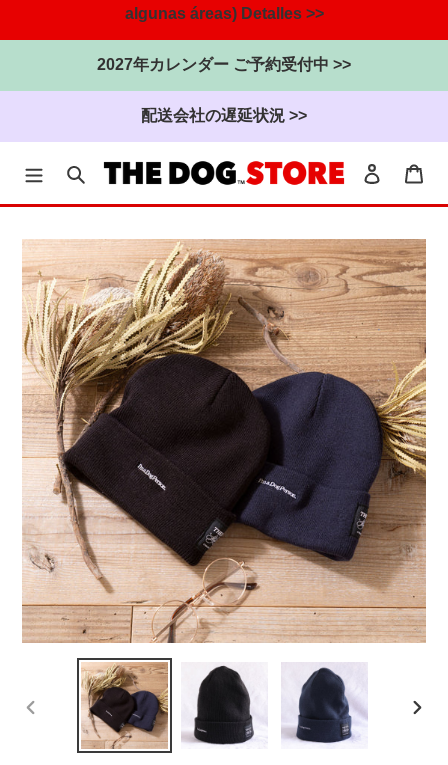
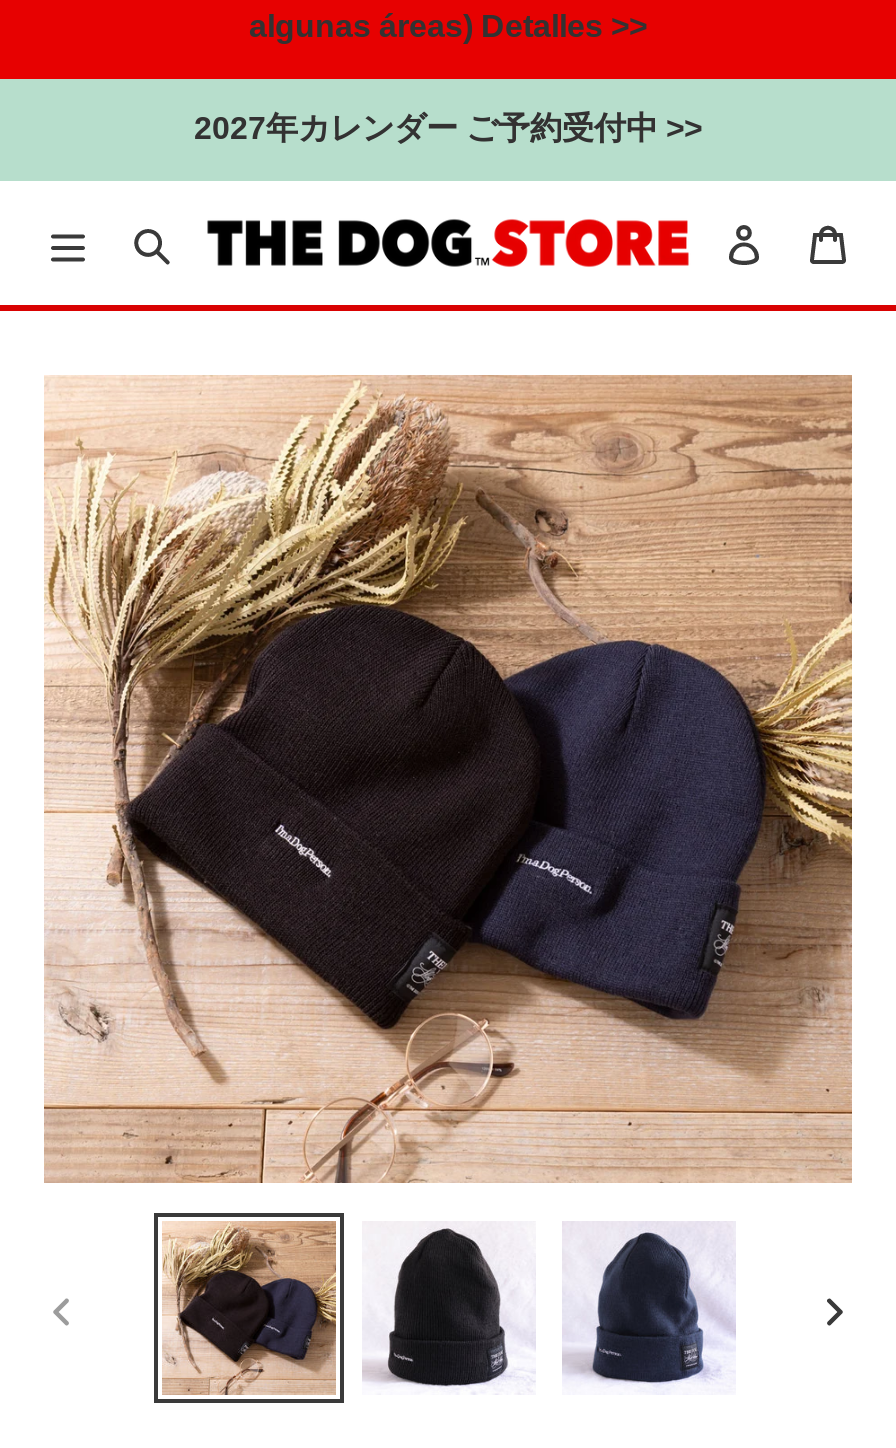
- 配送会社の遅延状況 >>
